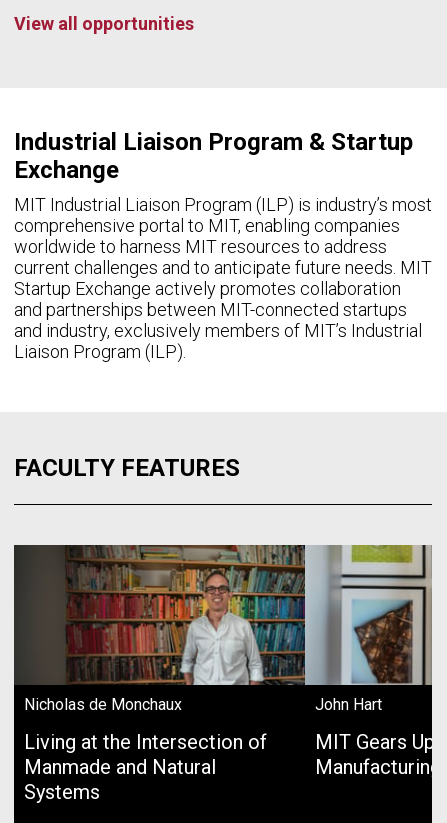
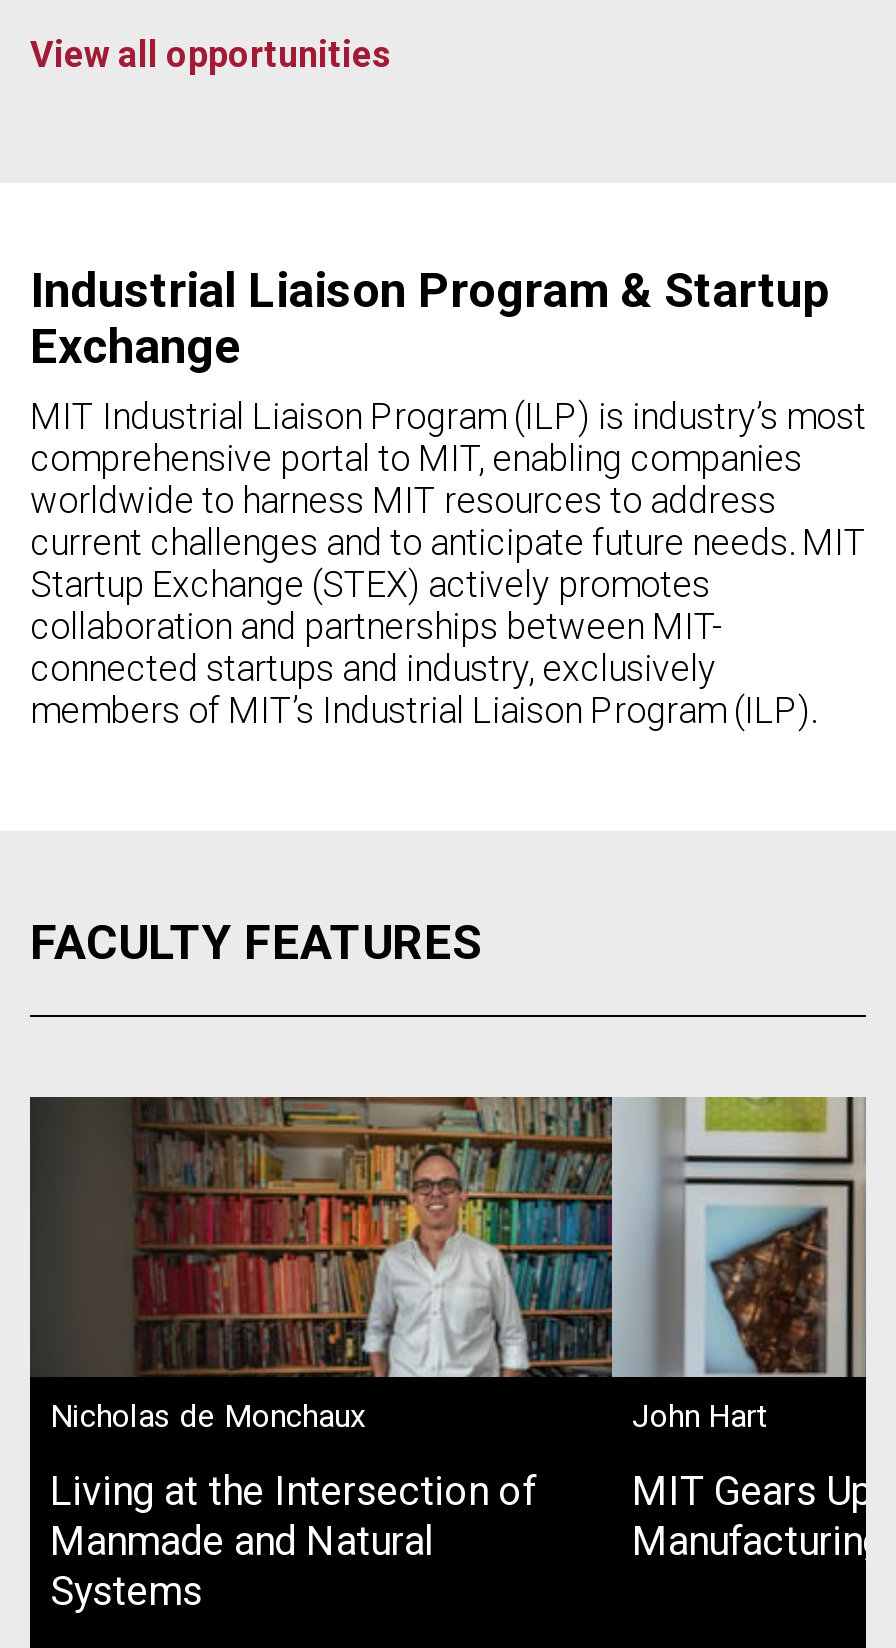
- Startup Exchange actively promotes collaboration
- and partnerships between MIT-connected startups
- and industry, exclusively members of MIT’s Industrial
- Liaison Program (ILP).
+ Startup Exchange (STEX) actively promotes
+ collaboration and partnerships between MIT-
+ connected startups and industry, exclusively
+ members of MIT’s Industrial Liaison Program (ILP).
